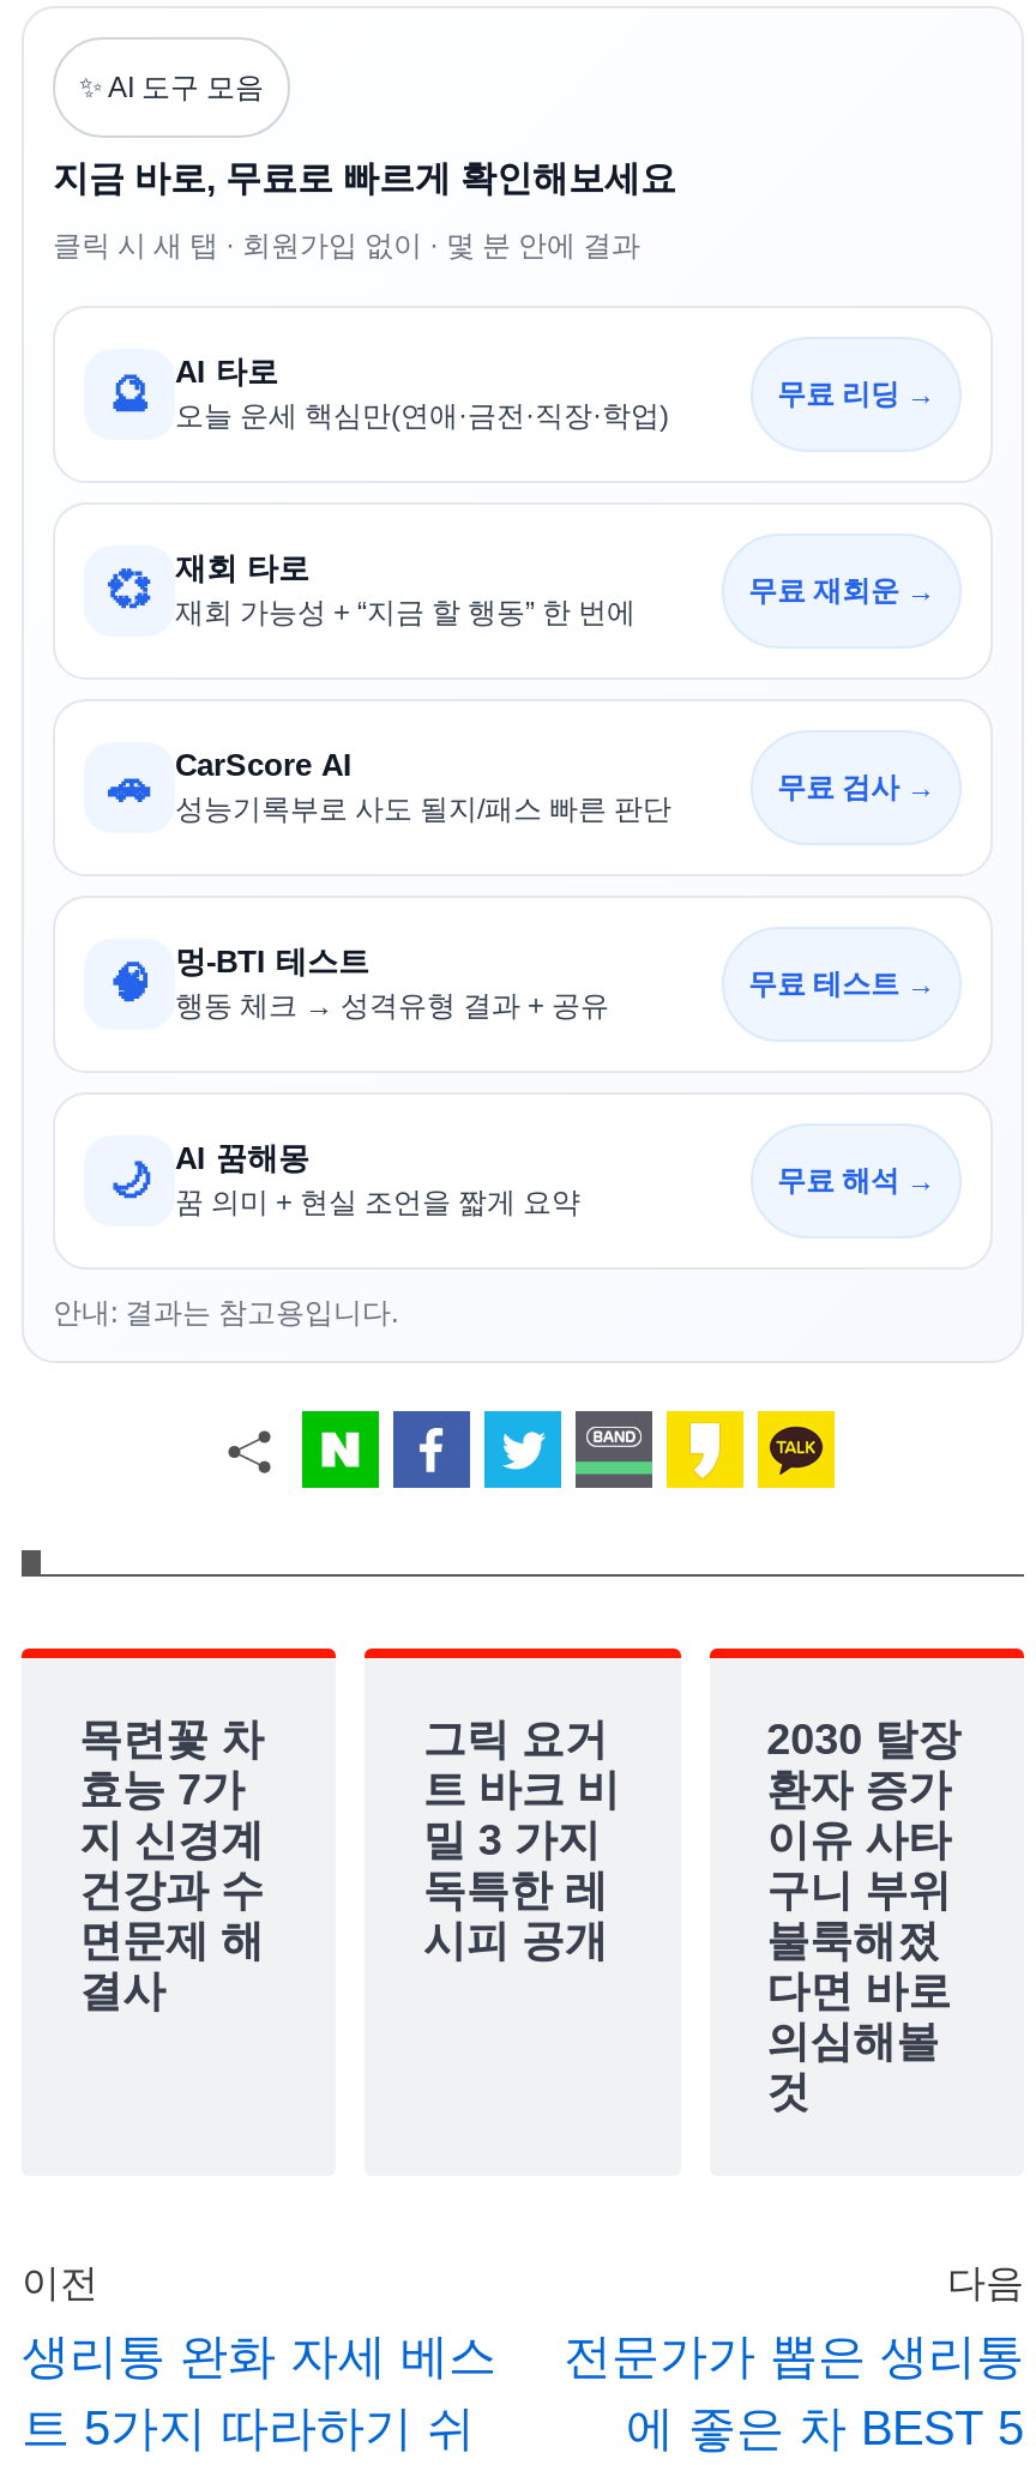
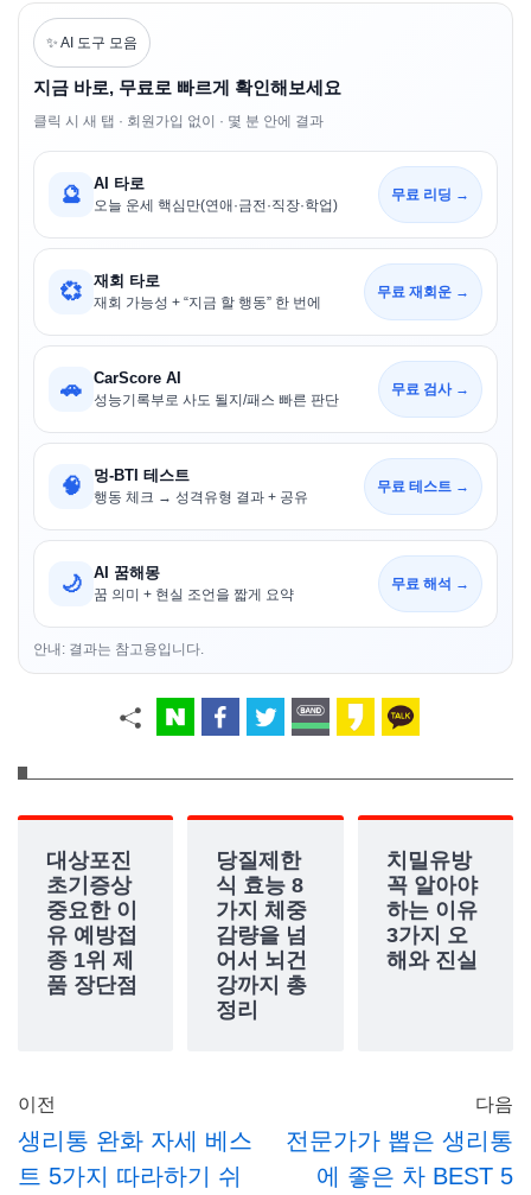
- 목련꽃 차
- 효능 7가
- 지 신경계
- 건강과 수
- 면문제 해
- 결사
+ 대상포진
+ 초기증상
+ 중요한 이
+ 유 예방접
+ 종 1위 제
+ 품 장단점

- 그릭 요거
- 트 바크 비
- 밀 3 가지
- 독특한 레
- 시피 공개
+ 당질제한
+ 식 효능 8
+ 가지 체중
+ 감량을 넘
+ 어서 뇌건
+ 강까지 총
+ 정리

- 2030 탈장
- 환자 증가
- 이유 사타
- 구니 부위
- 불룩해졌
- 다면 바로
- 의심해볼
- 것
+ 치밀유방
+ 꼭 알아야
+ 하는 이유
+ 3가지 오
+ 해와 진실
